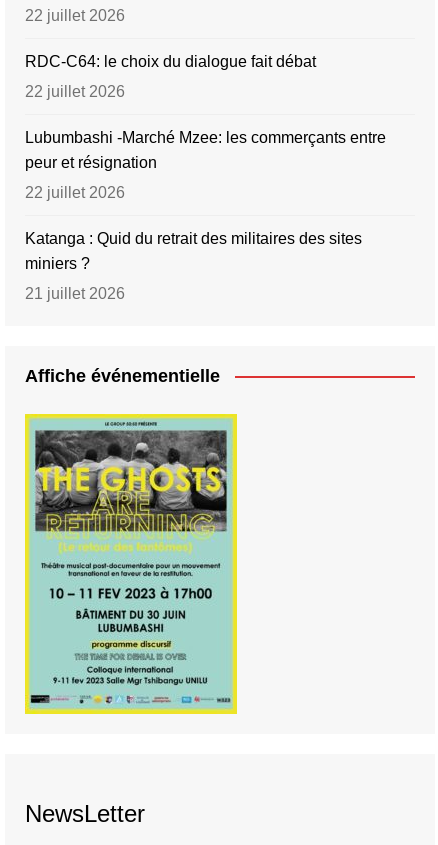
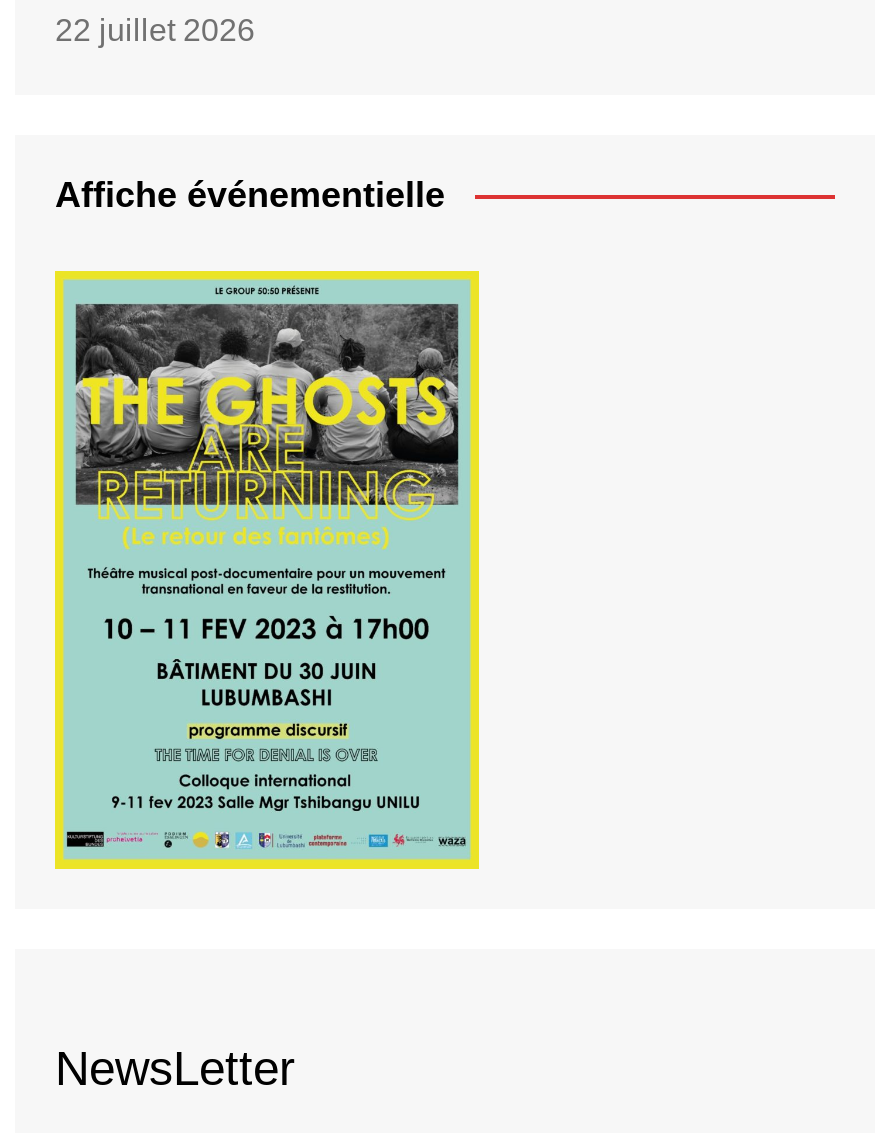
- RDC-C64: le choix du dialogue fait débat
- 22 juillet 2026
- Lubumbashi -Marché Mzee: les commerçants entre
- peur et résignation
- 22 juillet 2026
- Katanga : Quid du retrait des militaires des sites
- miniers ?
- 21 juillet 2026
